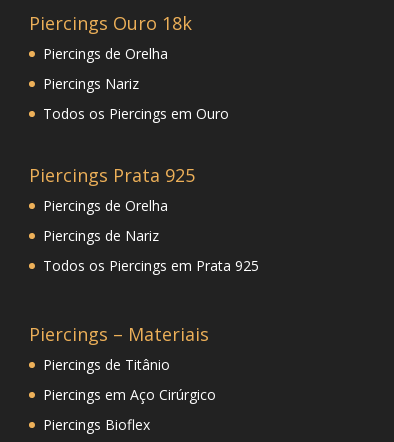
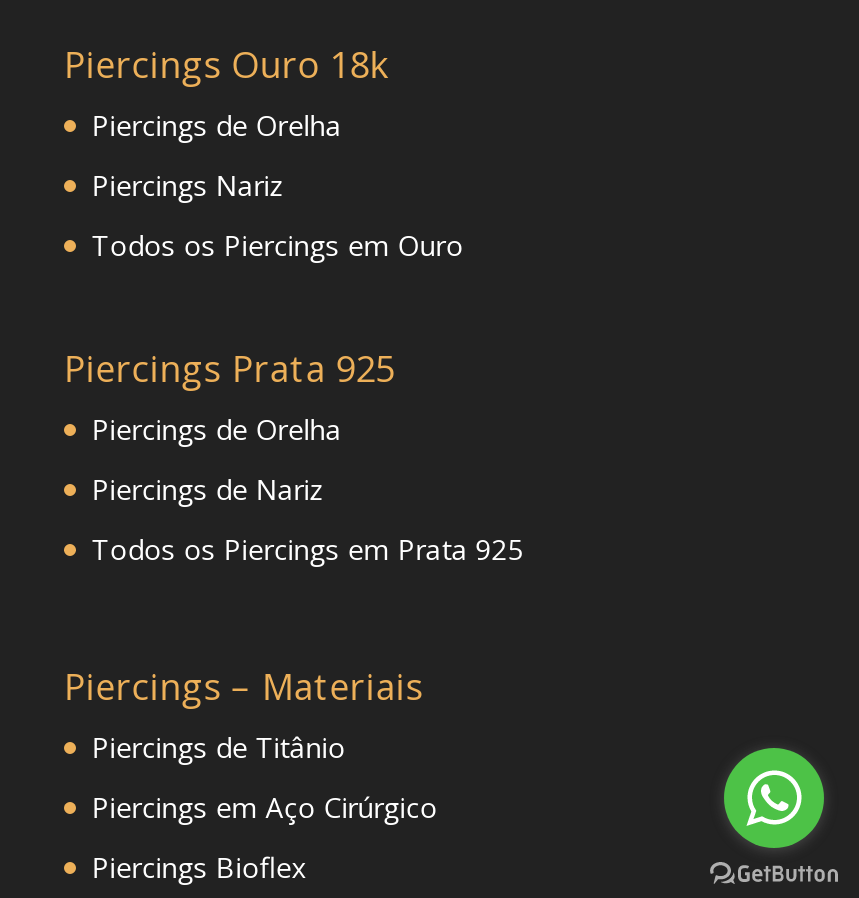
+ [image]
